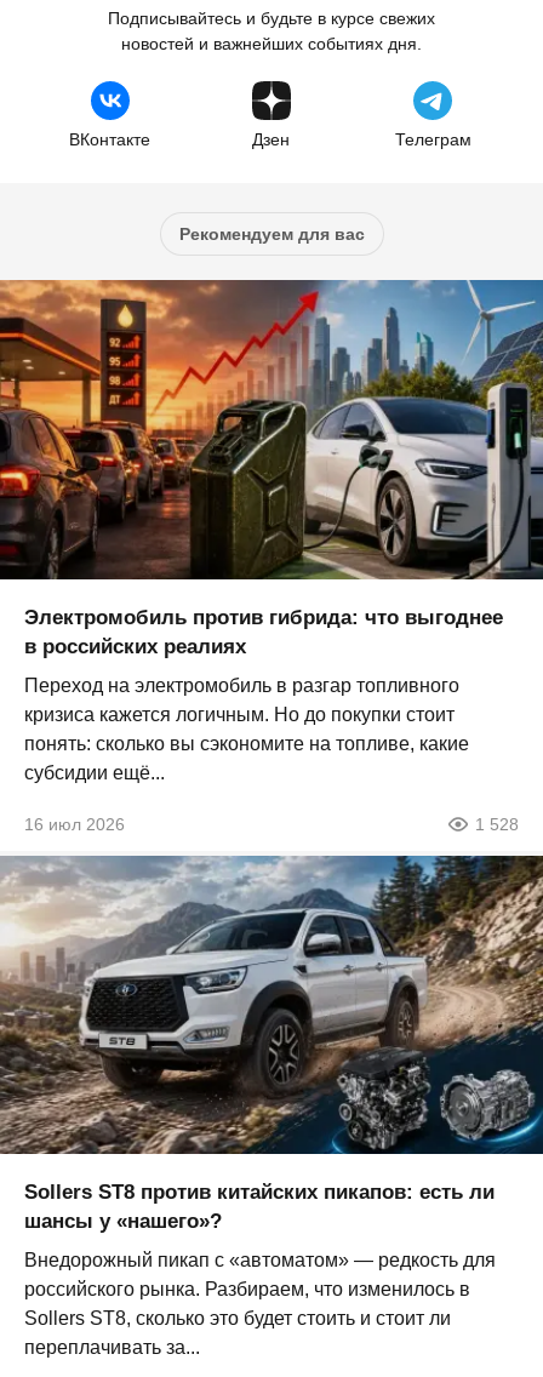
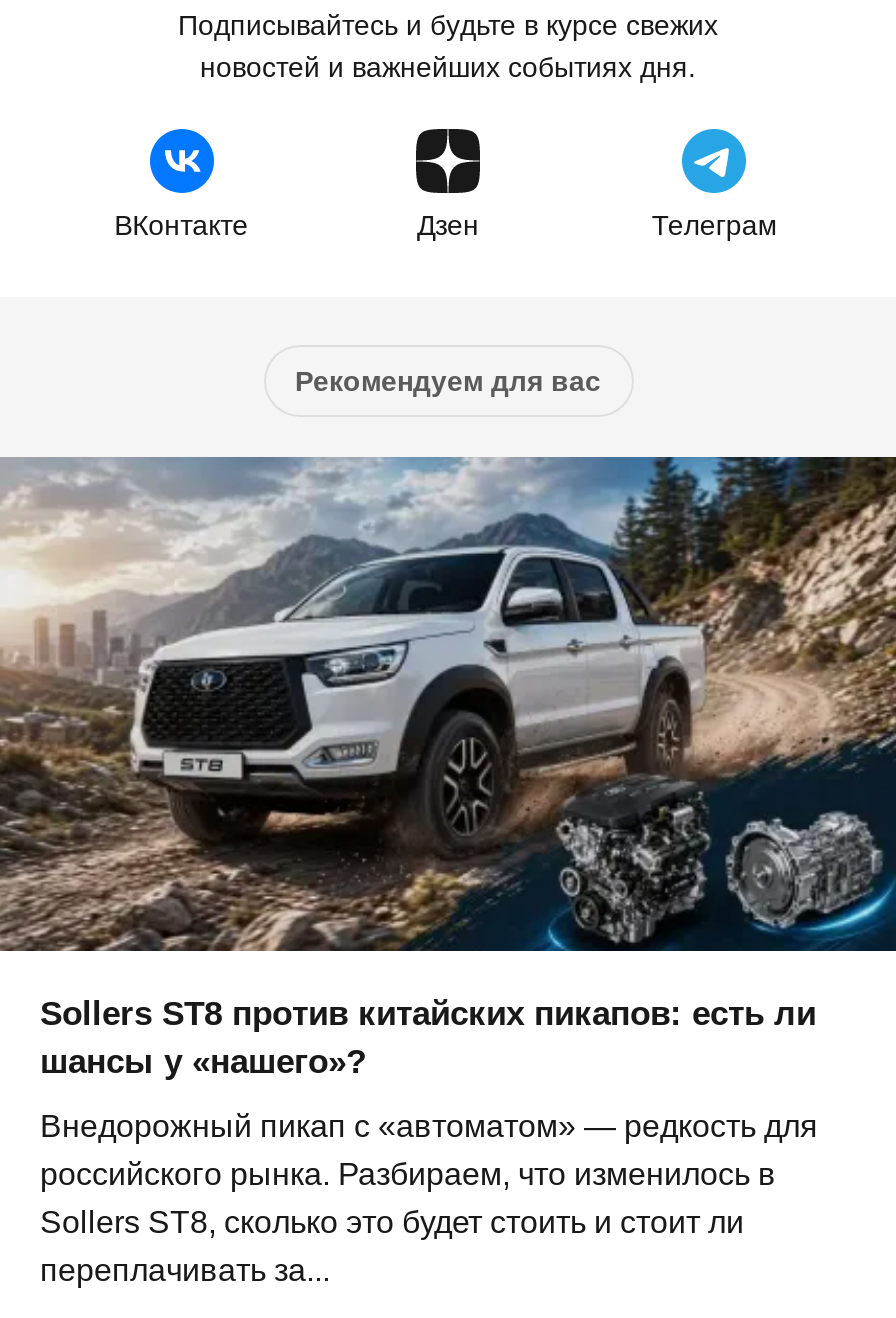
- [image]
- Электромобиль против гибрида: что выгоднее
- в российских реалиях
- Переход на электромобиль в разгар топливного
- кризиса кажется логичным. Но до покупки стоит
- понять: сколько вы сэкономите на топливе, какие
- субсидии ещё...
- 16 июл 2026
- 1 528
